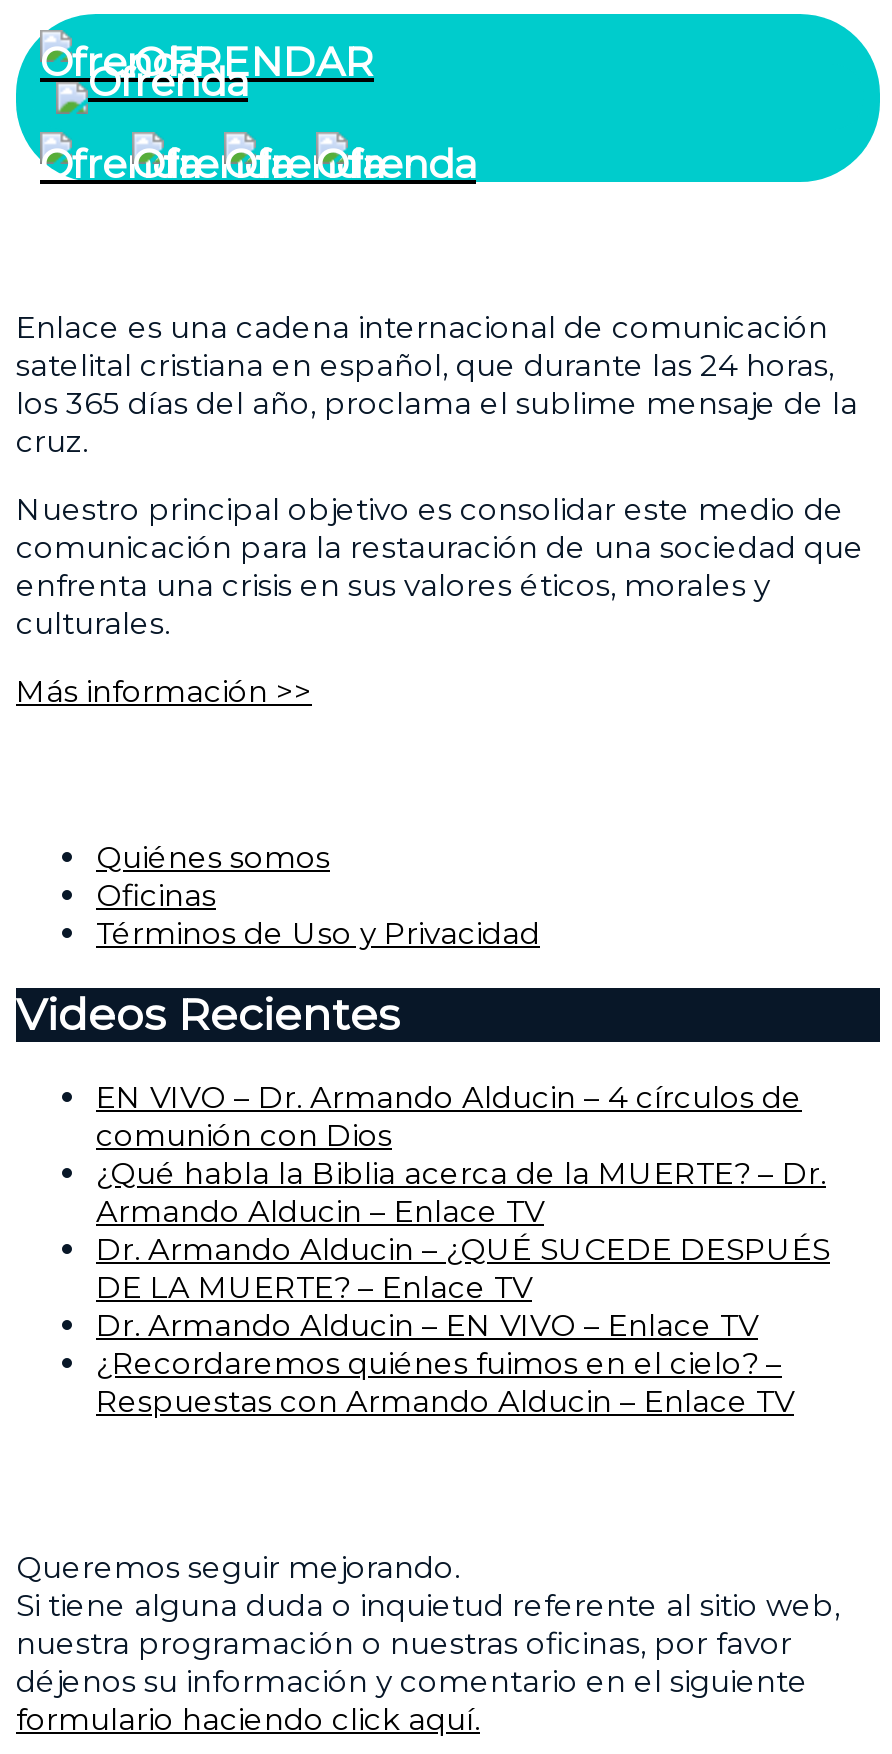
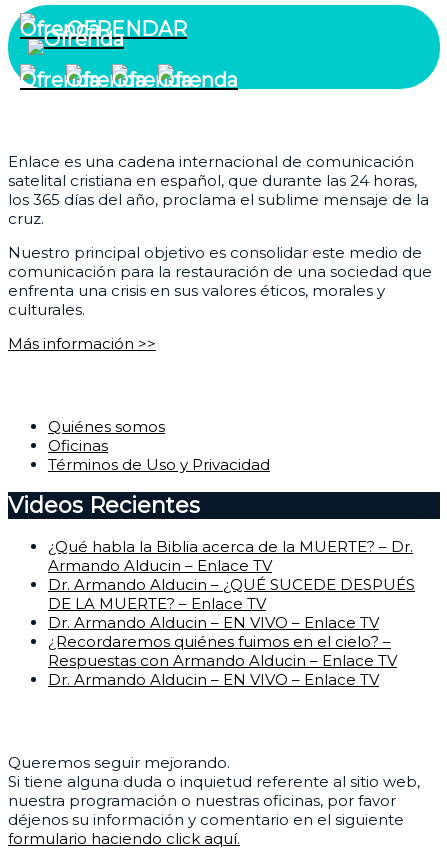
- EN VIVO – Dr. Armando Alducin – 4 círculos de
- comunión con Dios

moved up: ¿Qué habla la Biblia acerca de la MUERTE? – Dr. | Armando Alducin – Enlace TV | Dr. Armando Alducin – ¿QUÉ SUCEDE DESPUÉS | DE LA MUERTE? – Enlace TV | Dr. Armando Alducin – EN VIVO – Enlace TV | ¿Recordaremos quiénes fuimos en el cielo? – | Respuestas con Armando Alducin – Enlace TV

+ Dr. Armando Alducin – EN VIVO – Enlace TV
